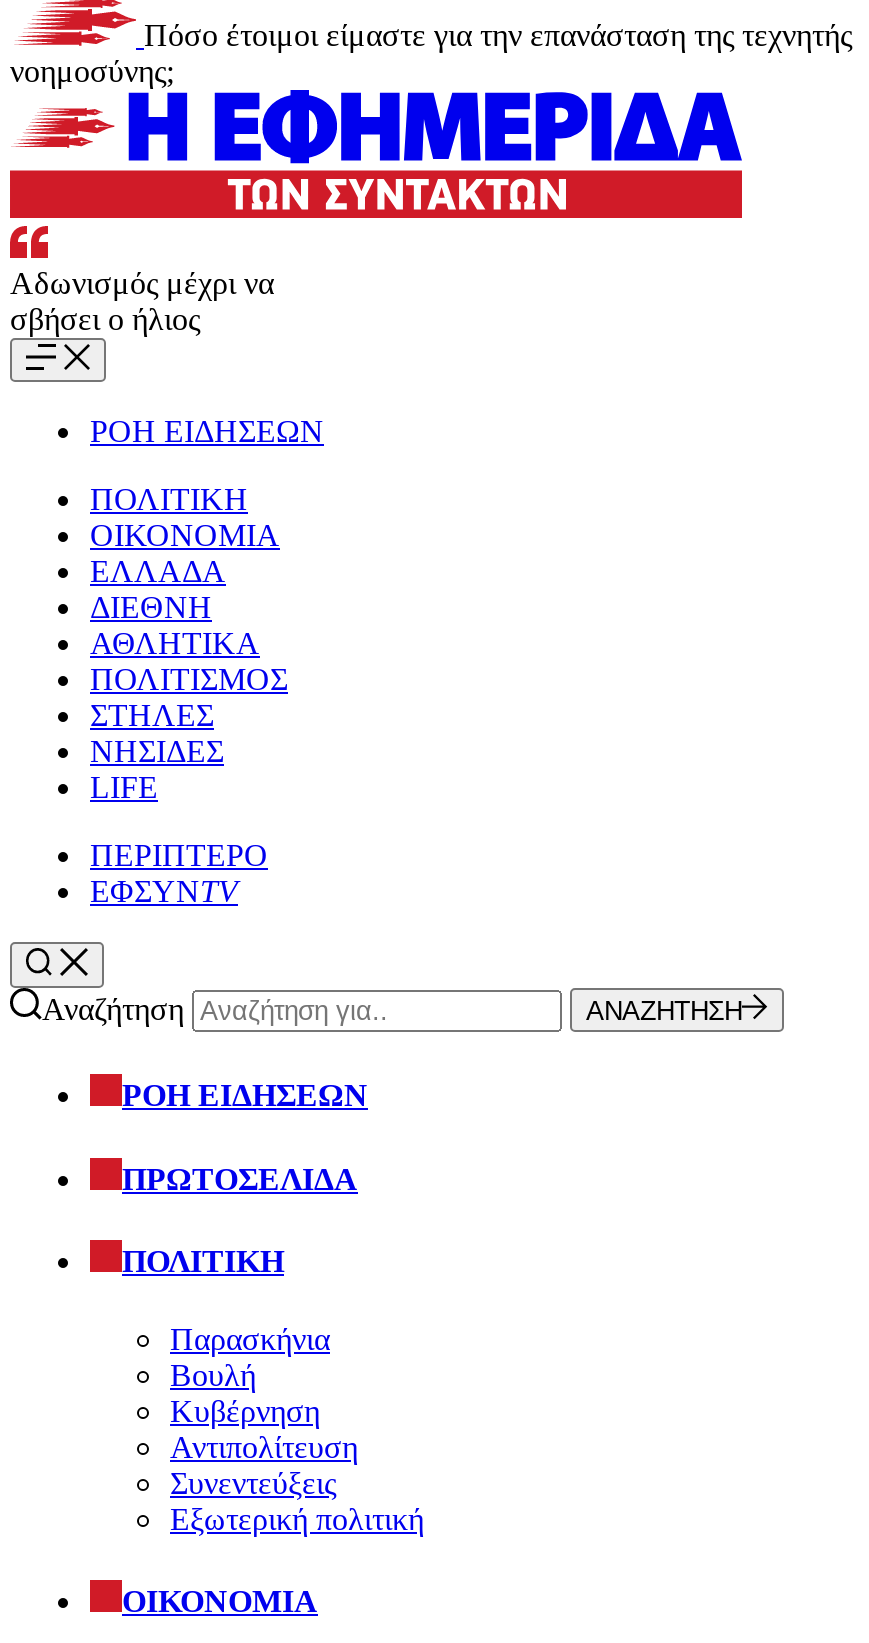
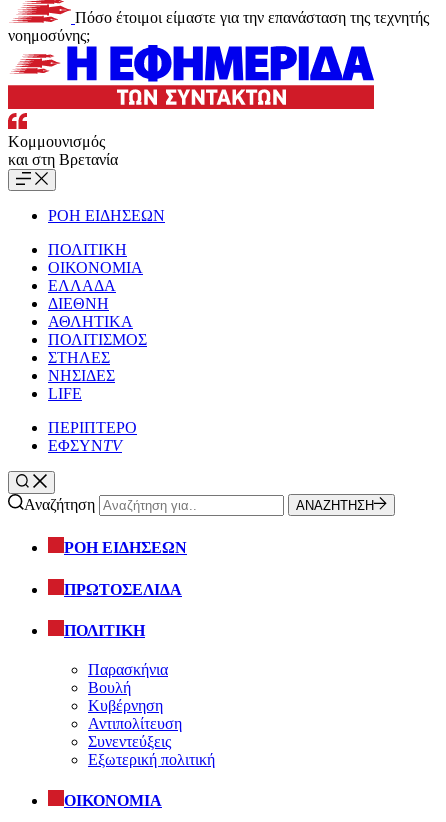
- Αδωνισμός μέχρι να
- σβήσει ο ήλιος
+ Κομμουνισμός
+ και στη Βρετανία
